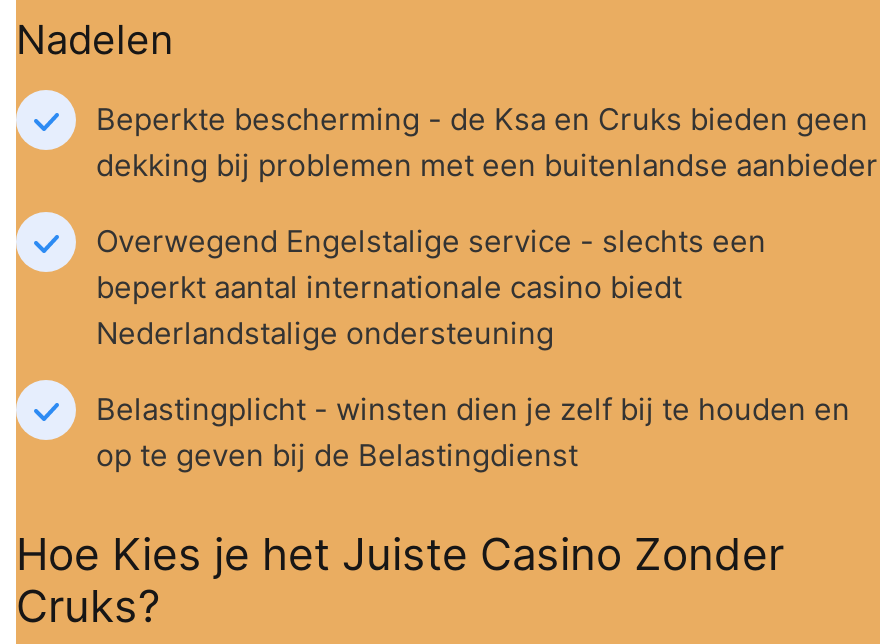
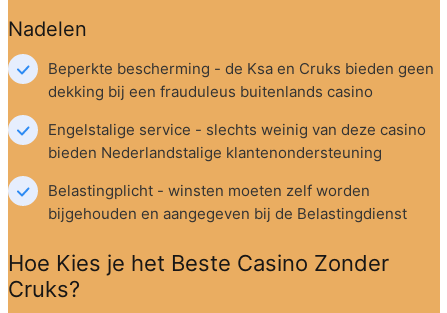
- dekking bij problemen met een buitenlandse aanbieder
+ dekking bij een frauduleus buitenlands casino

- Overwegend Engelstalige service - slechts een
- beperkt aantal internationale casino biedt
- Nederlandstalige ondersteuning
+ Engelstalige service - slechts weinig van deze casino
+ bieden Nederlandstalige klantenondersteuning

- Belastingplicht - winsten dien je zelf bij te houden en
- op te geven bij de Belastingdienst
+ Belastingplicht - winsten moeten zelf worden
+ bijgehouden en aangegeven bij de Belastingdienst

- Hoe Kies je het Juiste Casino Zonder
+ Hoe Kies je het Beste Casino Zonder
